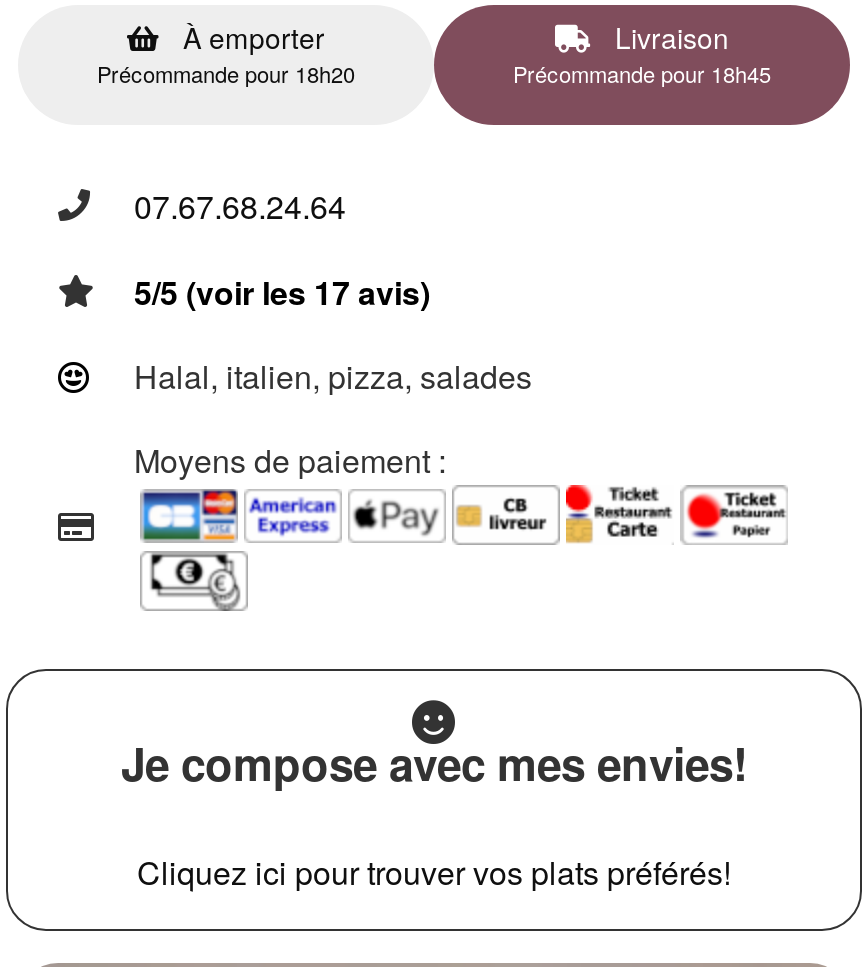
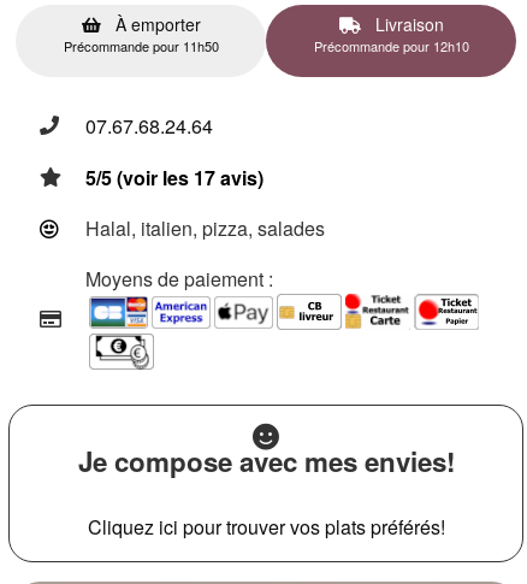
- Précommande pour 18h20
+ Précommande pour 11h50

- Précommande pour 18h45
+ Précommande pour 12h10
